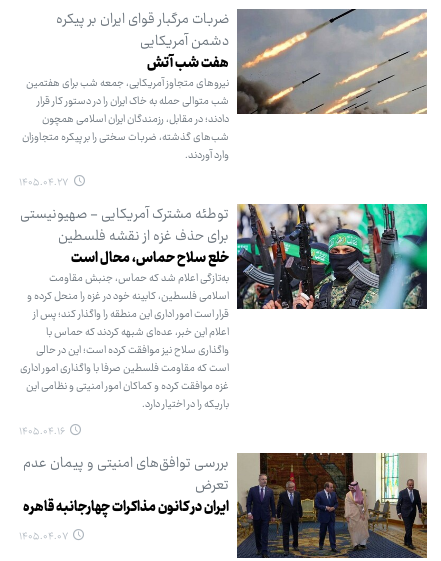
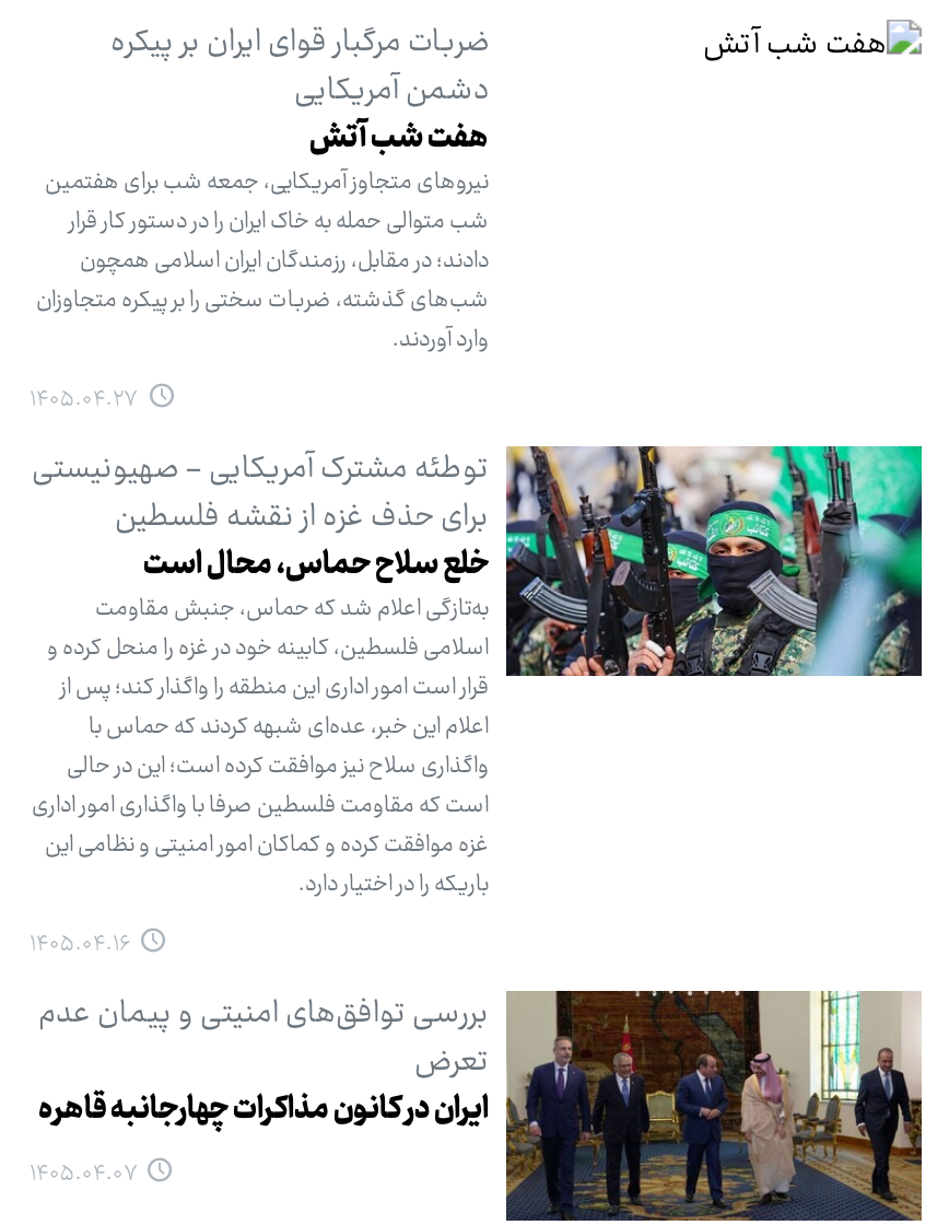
- [image]
